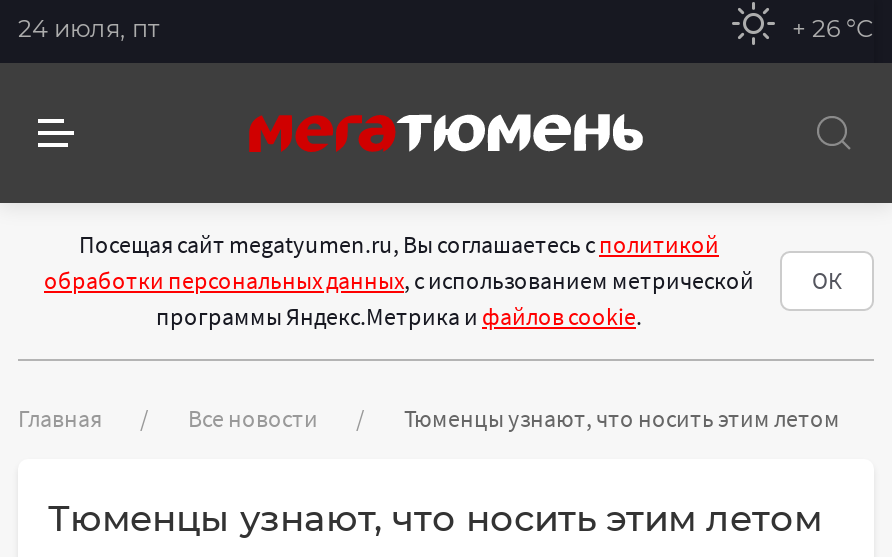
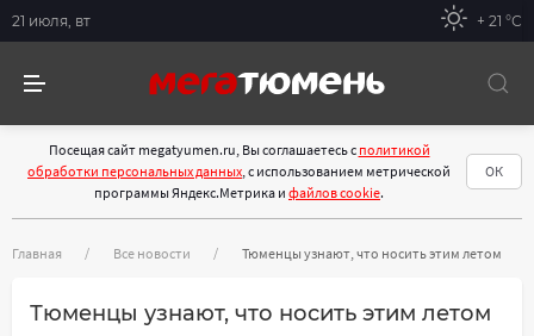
- 24 июля, пт
+ 21 июля, вт

- + 26 °С
+ + 21 °С
